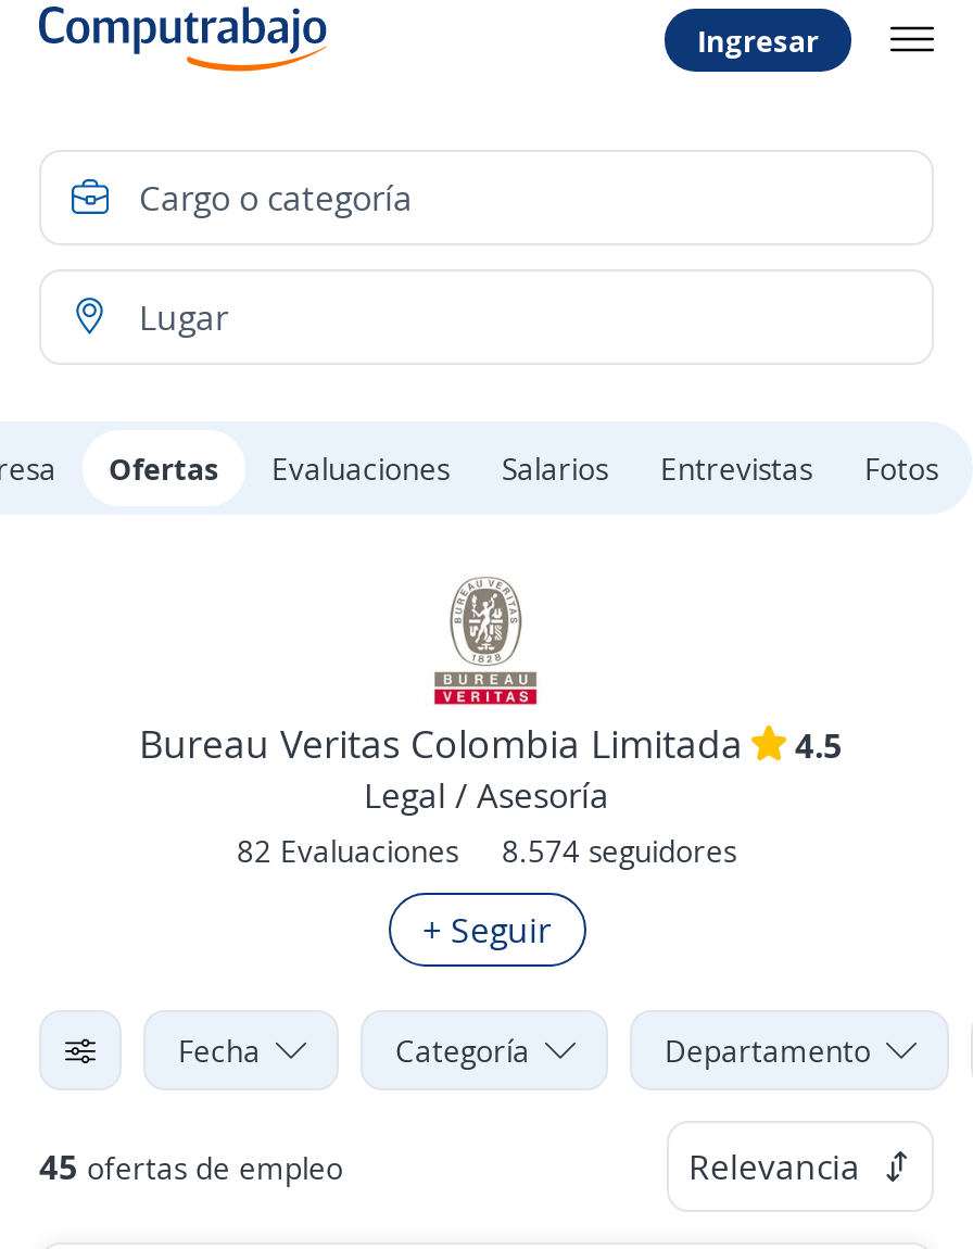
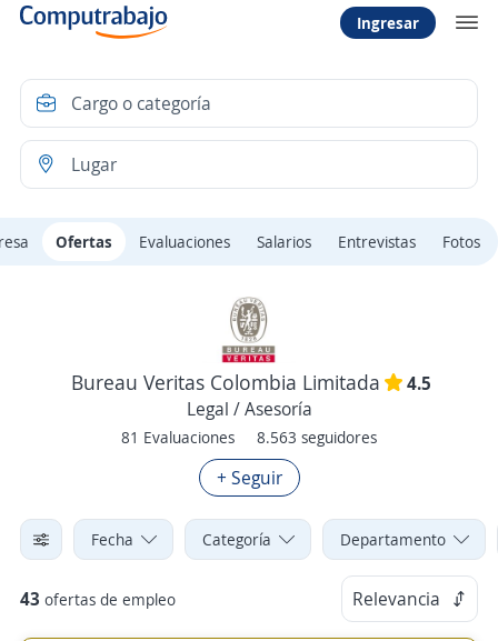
- 82 Evaluaciones
+ 81 Evaluaciones

- 8.574 seguidores
+ 8.563 seguidores

- 45 ofertas de empleo
+ 43 ofertas de empleo
